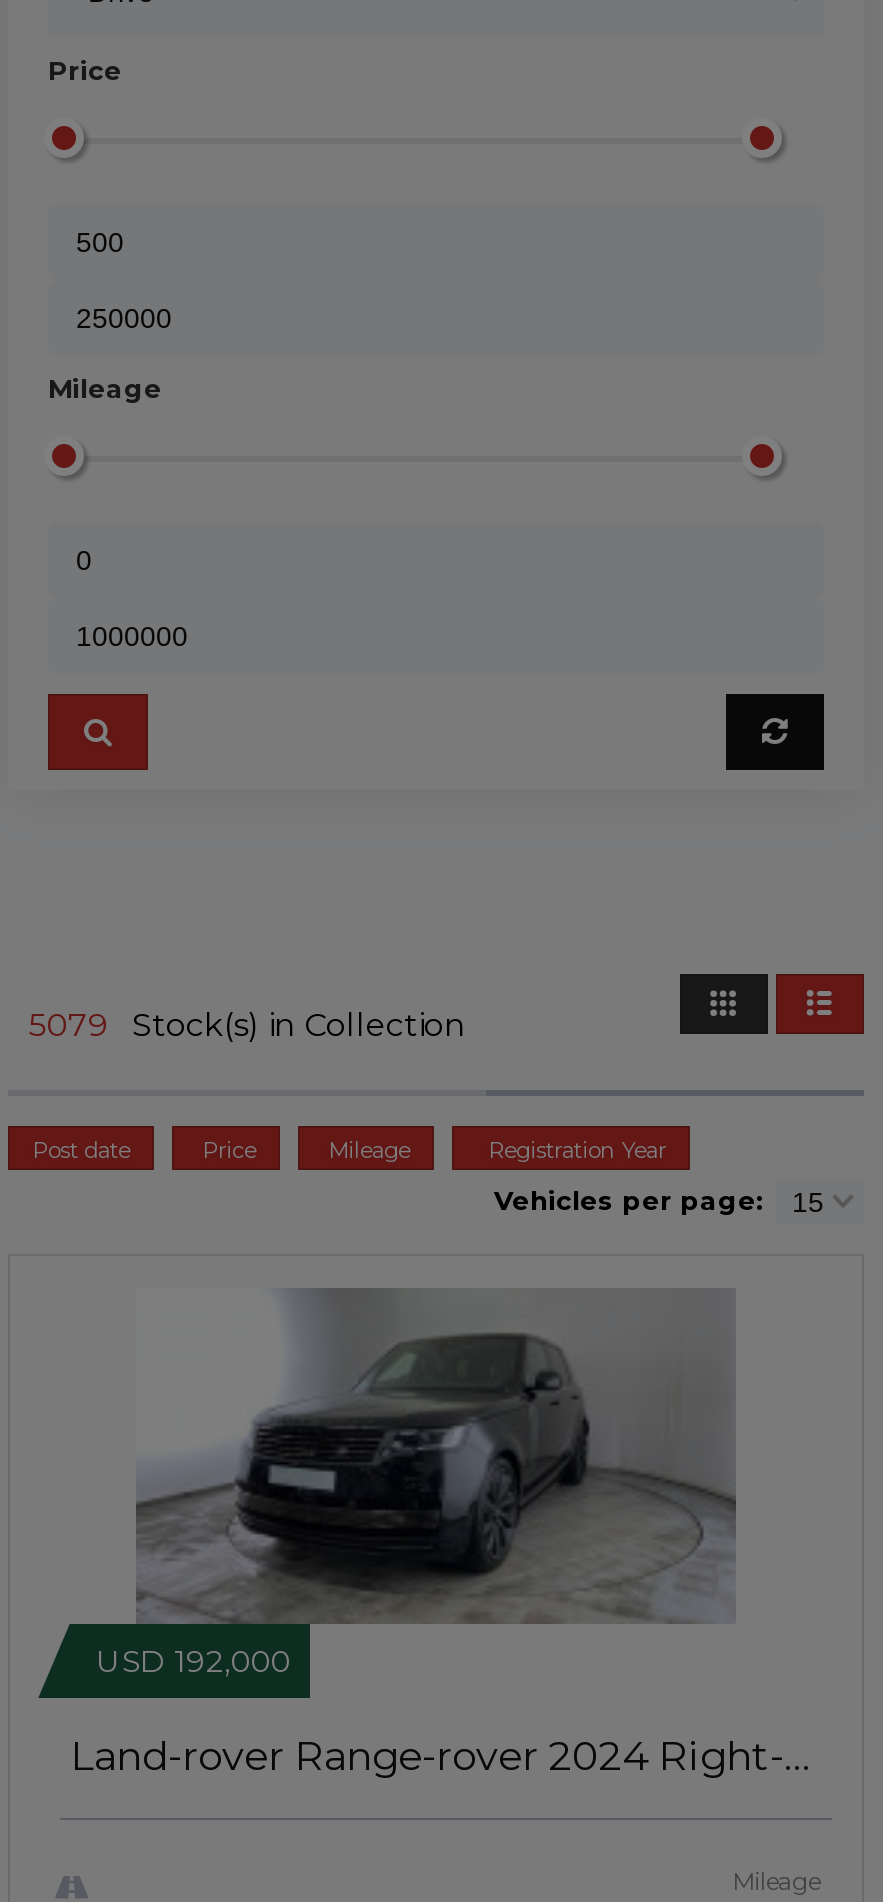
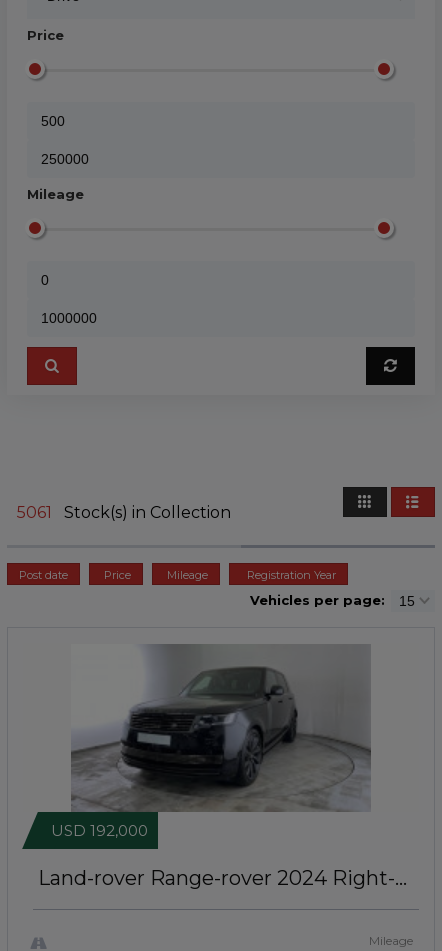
- 5079 Stock(s) in Collection
+ 5061 Stock(s) in Collection
